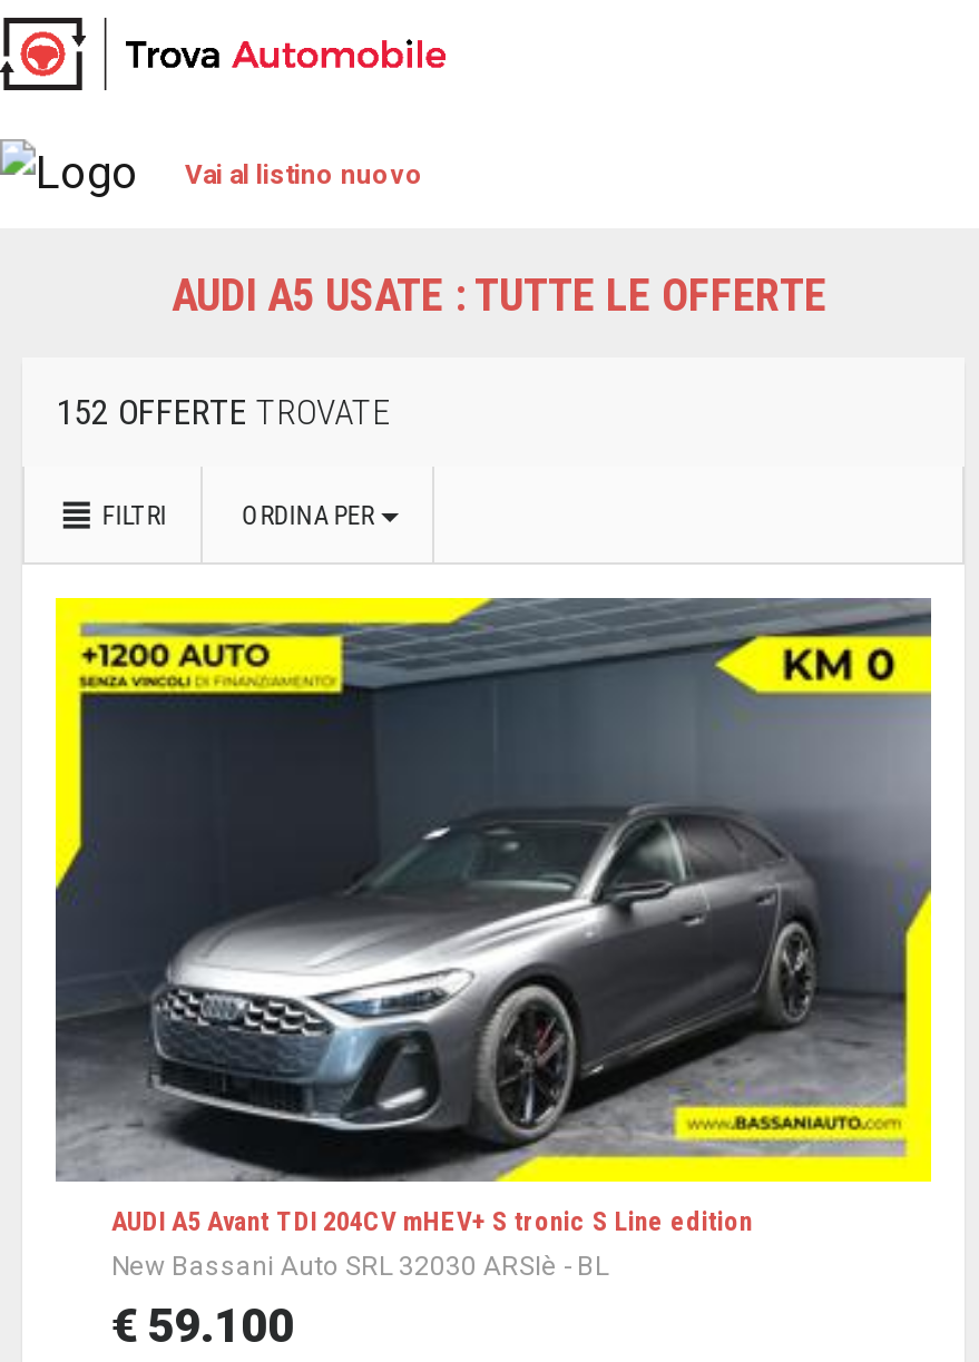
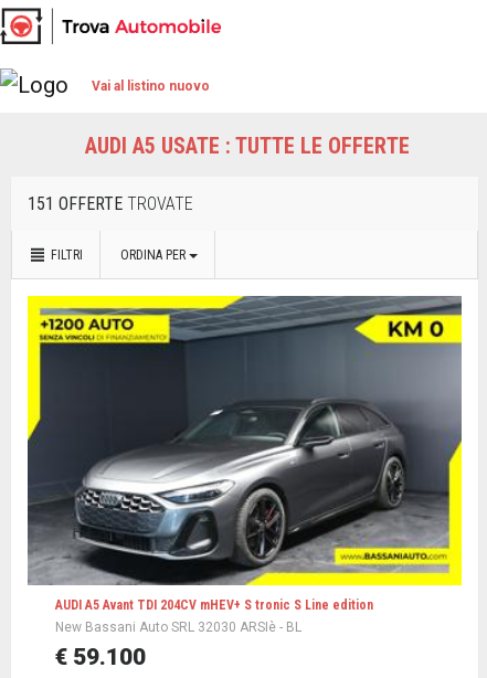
- 152 OFFERTE TROVATE
+ 151 OFFERTE TROVATE
